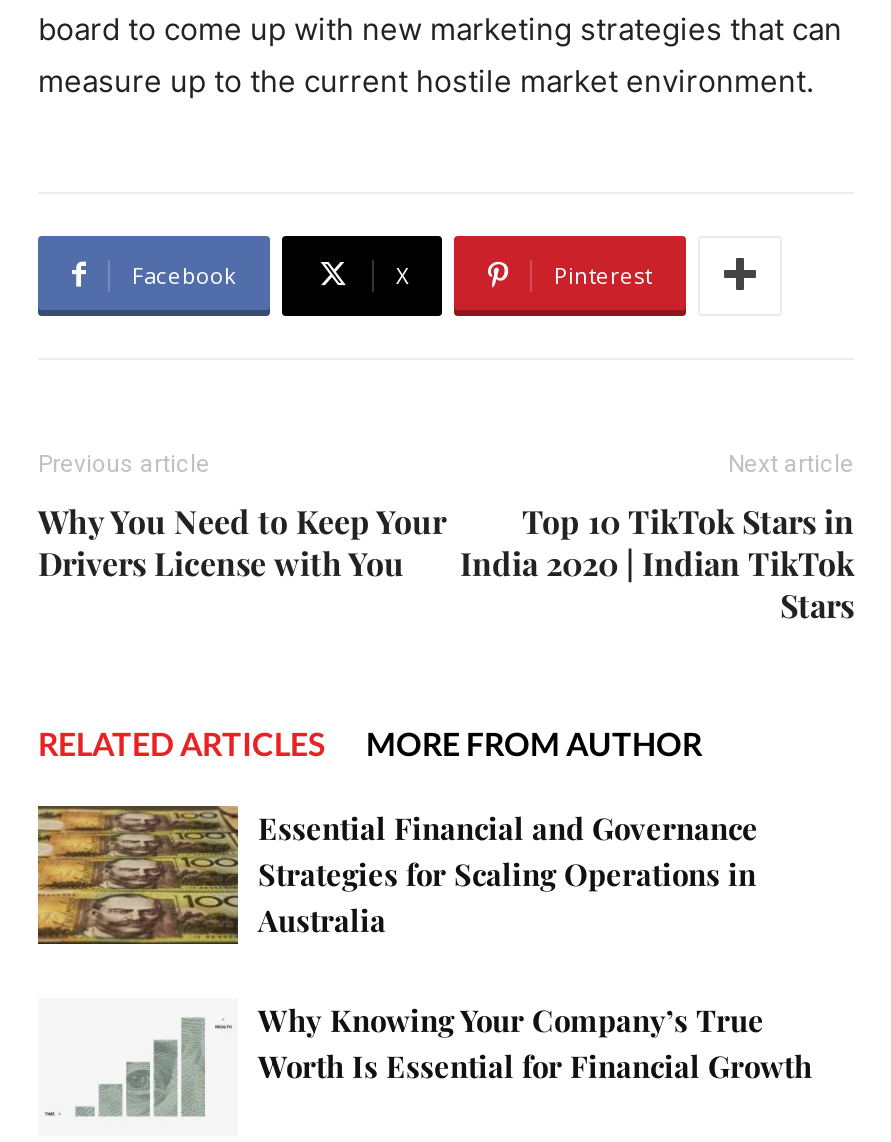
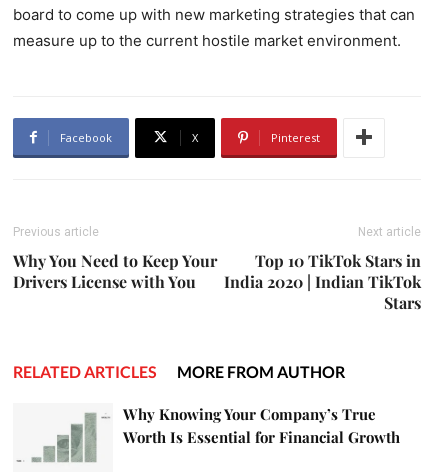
- [image]
- Essential Financial and Governance
- Strategies for Scaling Operations in
- Australia
